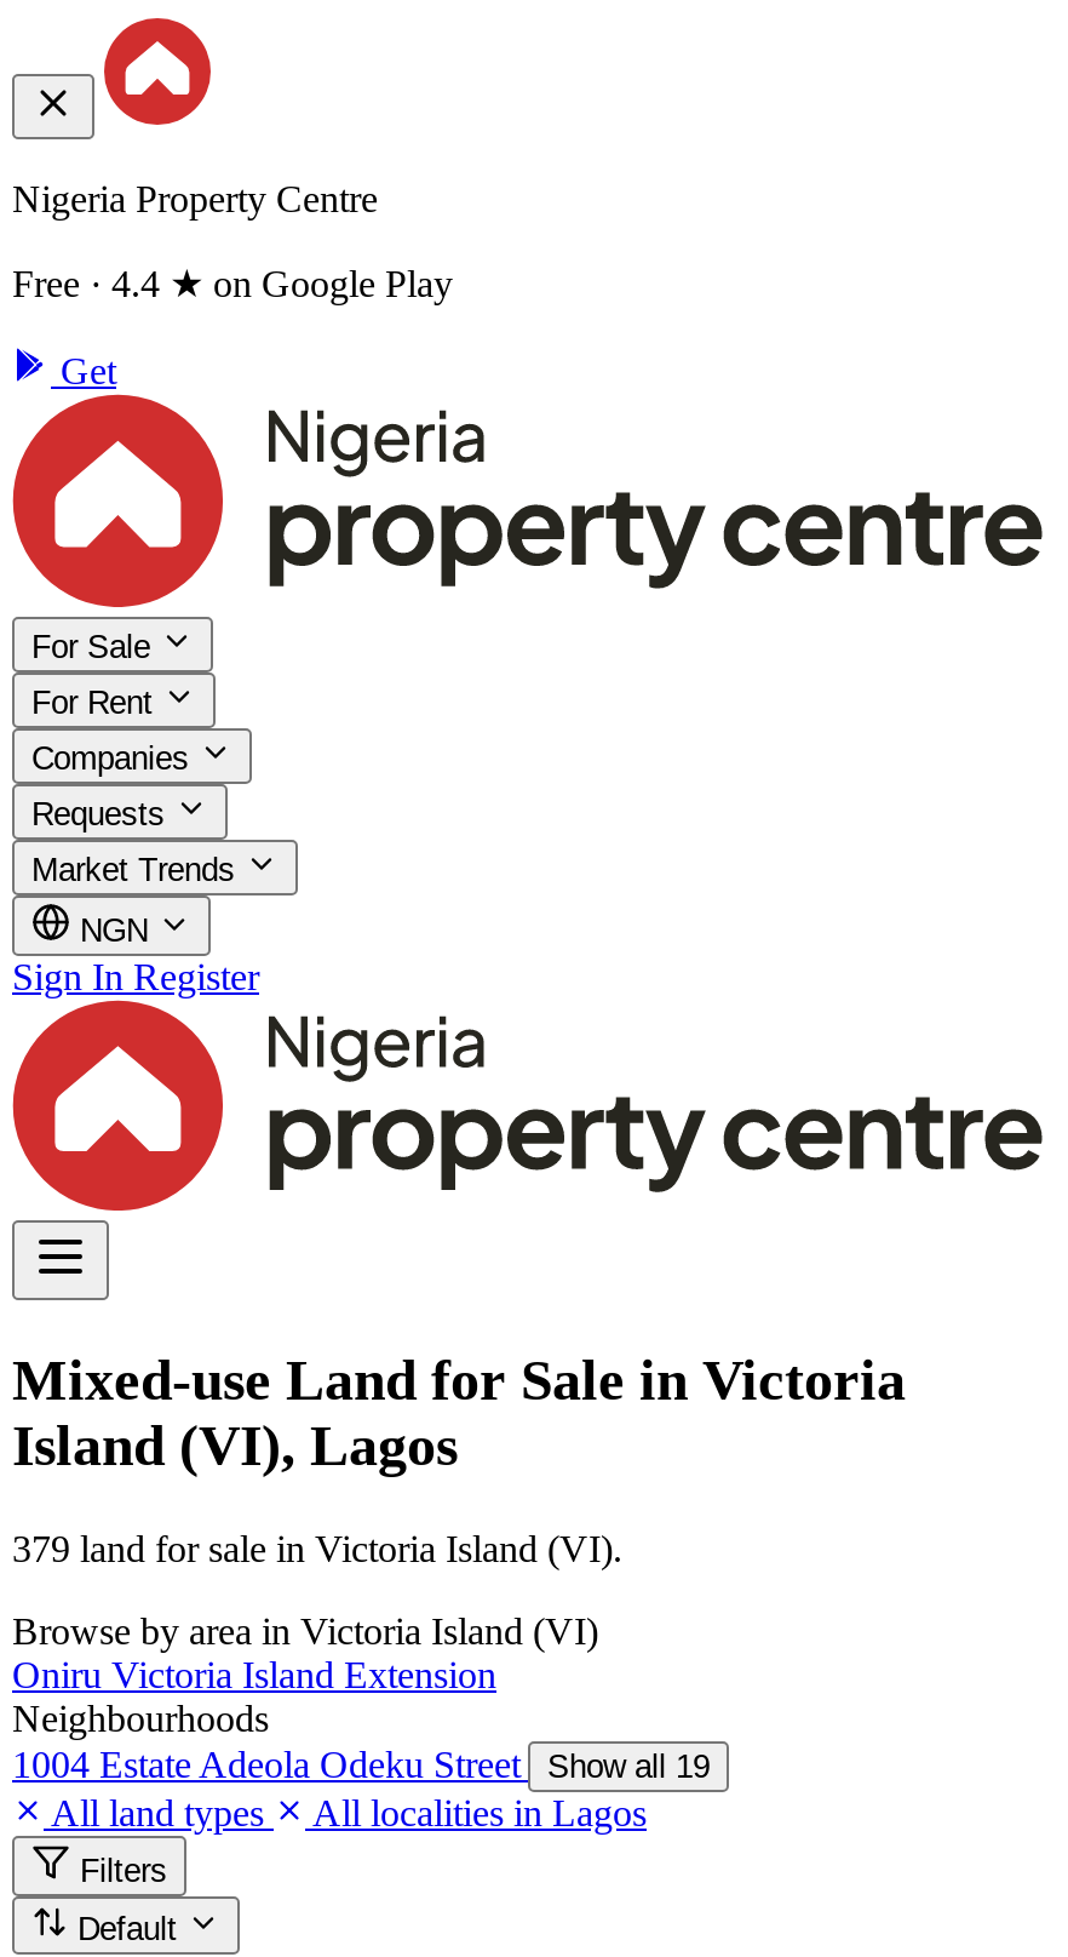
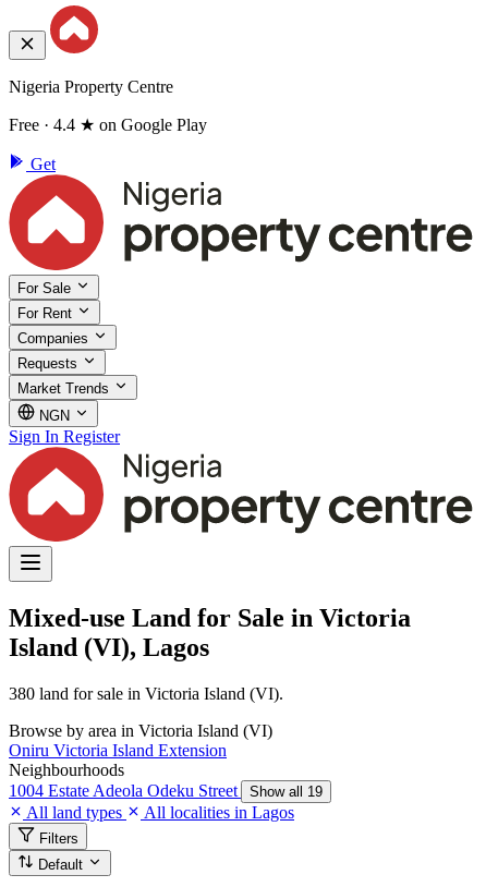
- 379 land for sale in Victoria Island (VI).
+ 380 land for sale in Victoria Island (VI).
